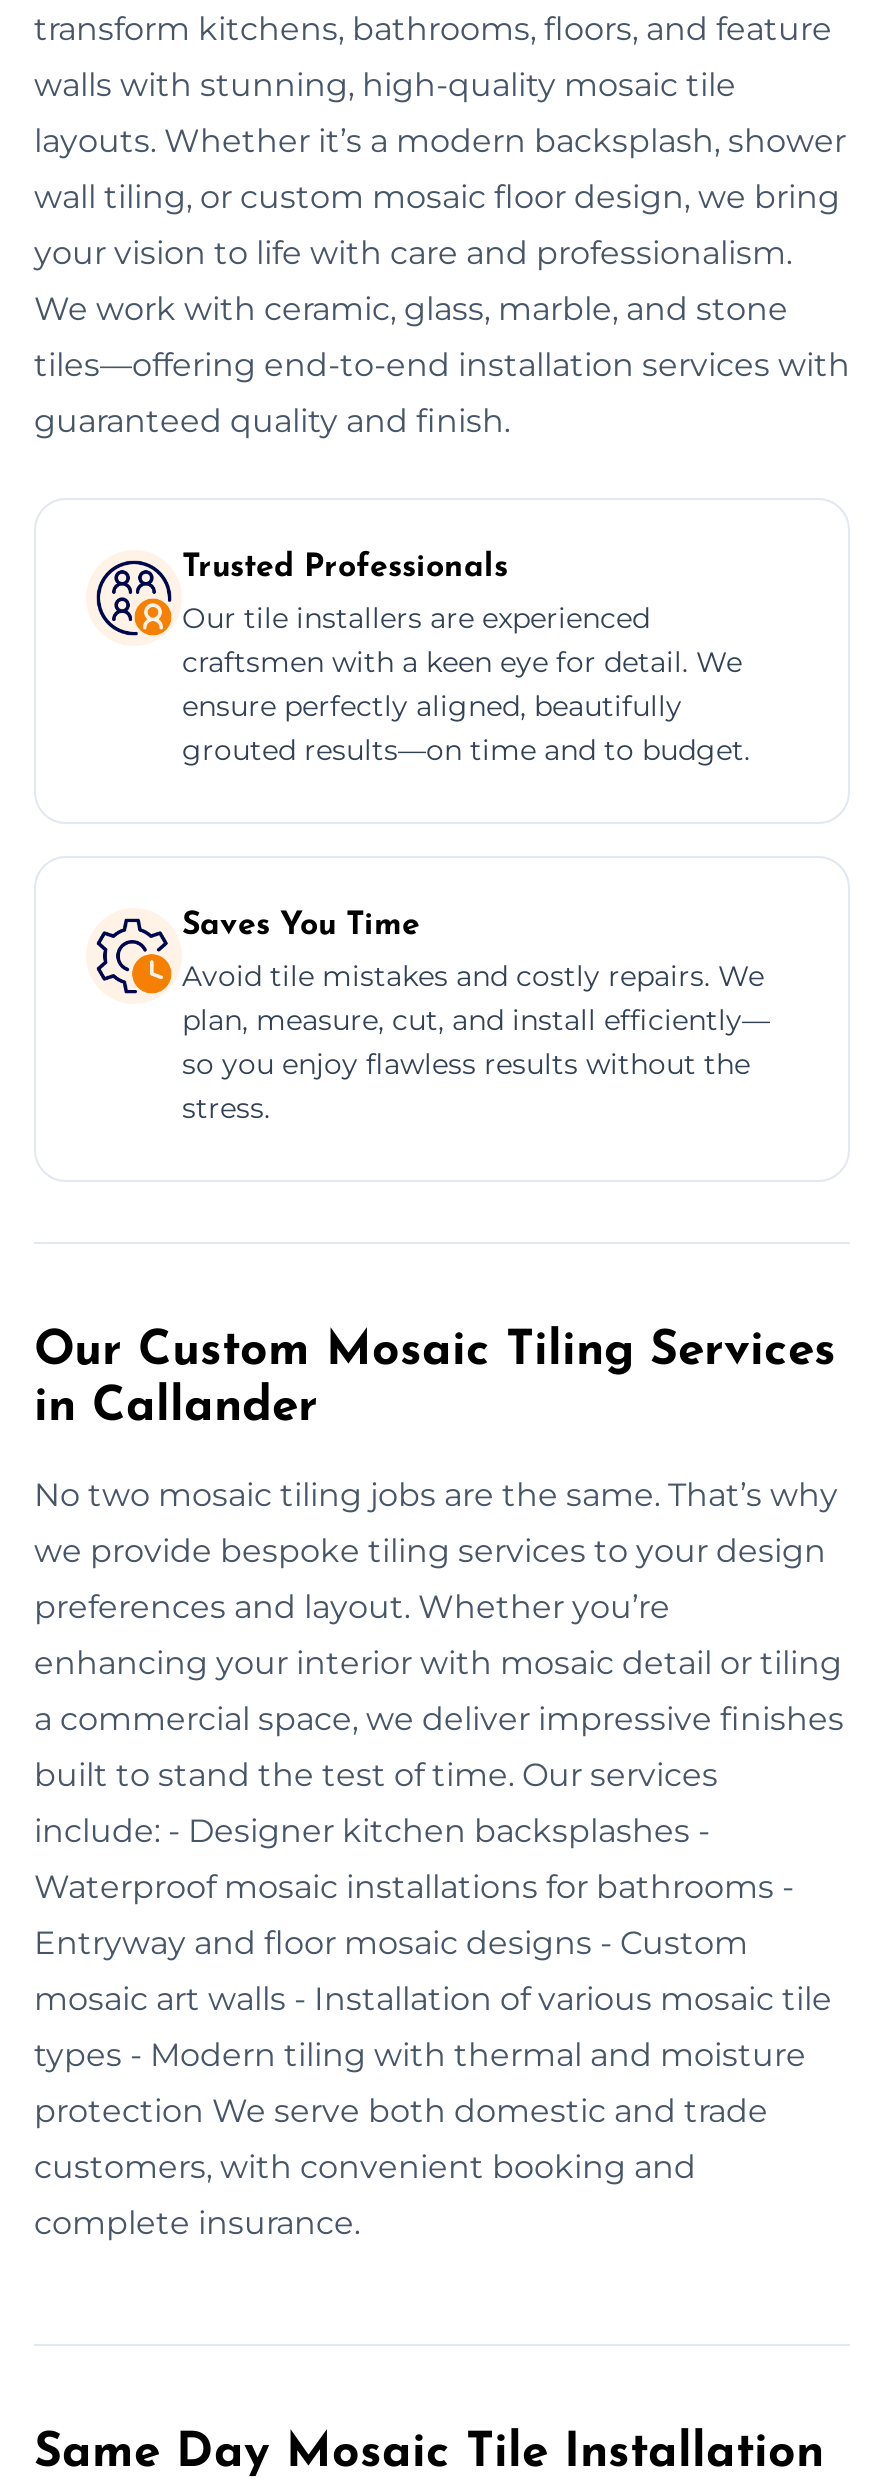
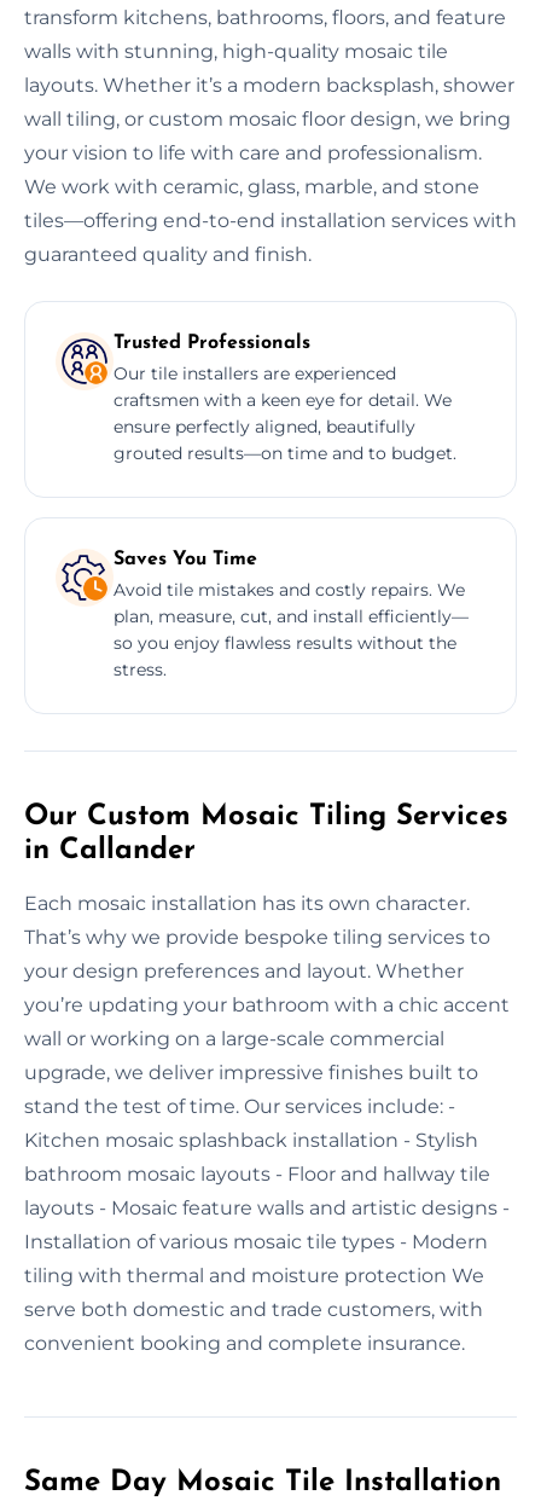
- No two mosaic tiling jobs are the same. That’s why
+ Each mosaic installation has its own character.

- we provide bespoke tiling services to your design
+ That’s why we provide bespoke tiling services to

- preferences and layout. Whether you’re
+ your design preferences and layout. Whether

- enhancing your interior with mosaic detail or tiling
+ you’re updating your bathroom with a chic accent

- a commercial space, we deliver impressive finishes
+ wall or working on a large-scale commercial

- built to stand the test of time. Our services
+ upgrade, we deliver impressive finishes built to

- include: - Designer kitchen backsplashes -
+ stand the test of time. Our services include: -

- Waterproof mosaic installations for bathrooms -
+ Kitchen mosaic splashback installation - Stylish

- Entryway and floor mosaic designs - Custom
+ bathroom mosaic layouts - Floor and hallway tile

- mosaic art walls - Installation of various mosaic tile
+ layouts - Mosaic feature walls and artistic designs -

- types - Modern tiling with thermal and moisture
+ Installation of various mosaic tile types - Modern

- protection We serve both domestic and trade
+ tiling with thermal and moisture protection We

- customers, with convenient booking and
+ serve both domestic and trade customers, with

- complete insurance.
+ convenient booking and complete insurance.
